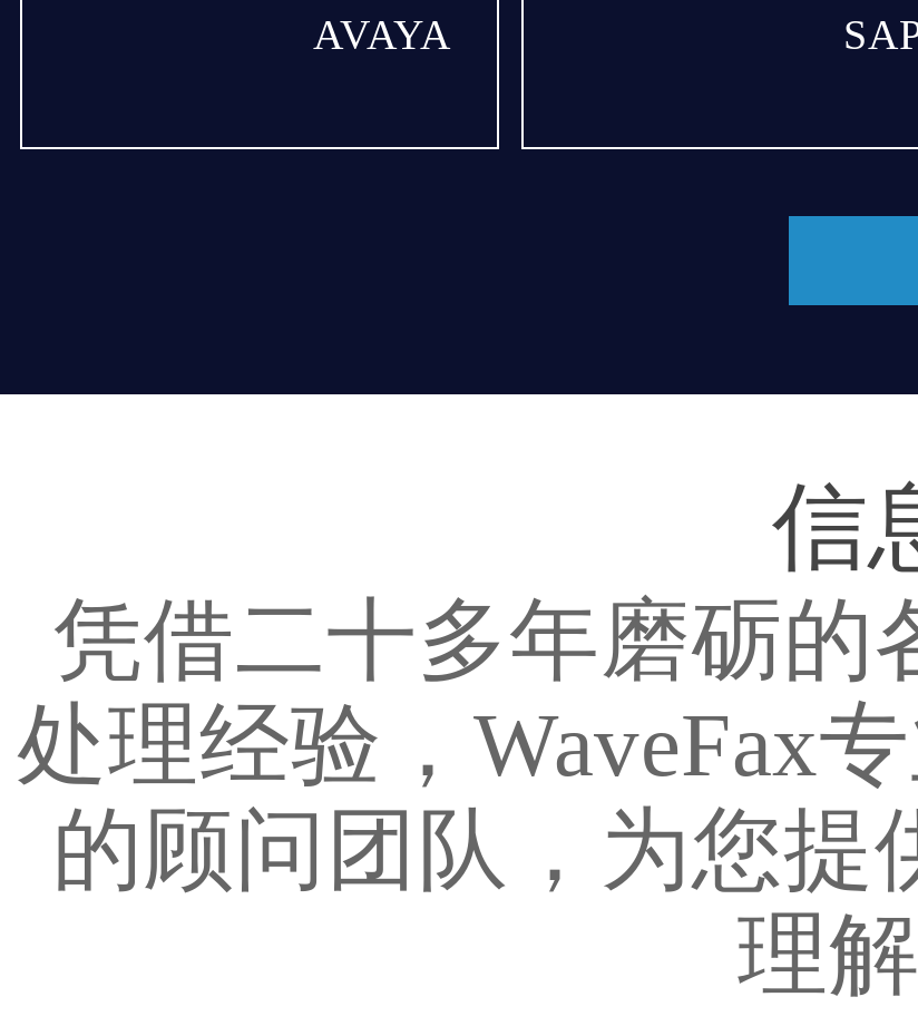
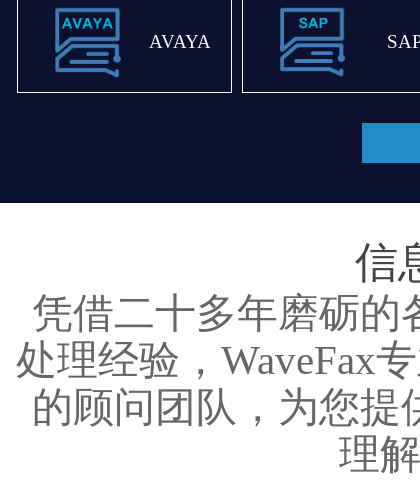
+ [image]

+ [image]
